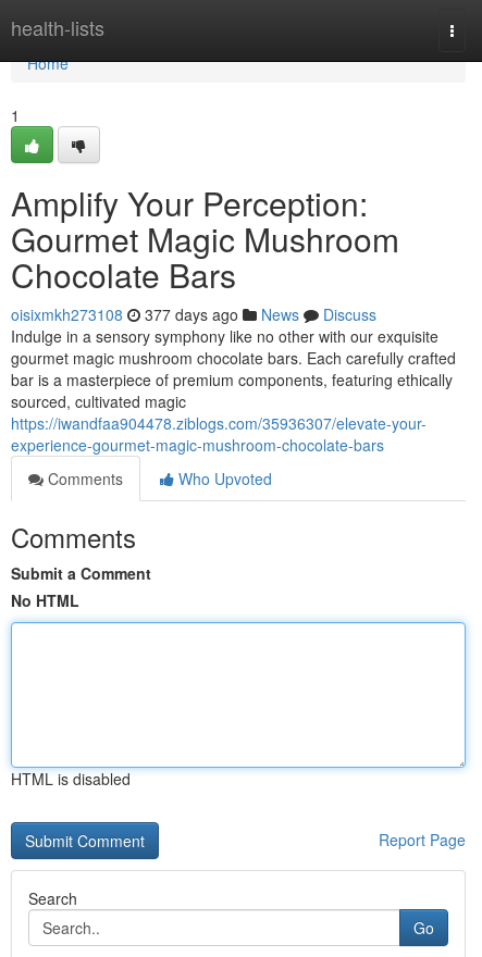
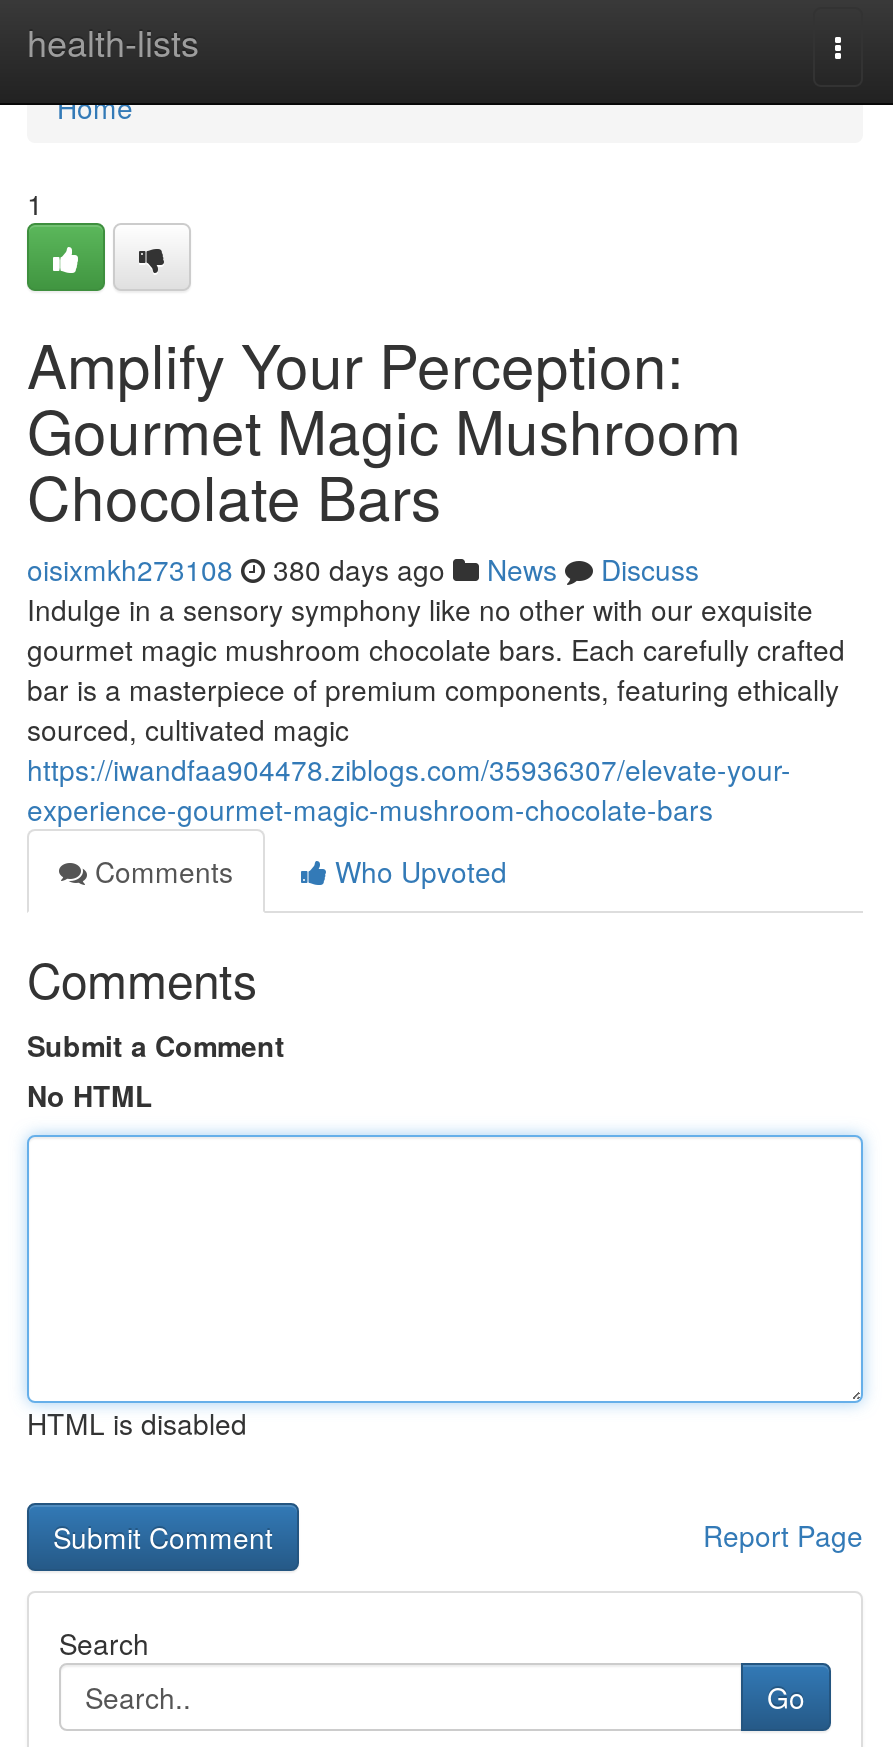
- oisixmkh273108 377 days ago News Discuss
+ oisixmkh273108 380 days ago News Discuss
